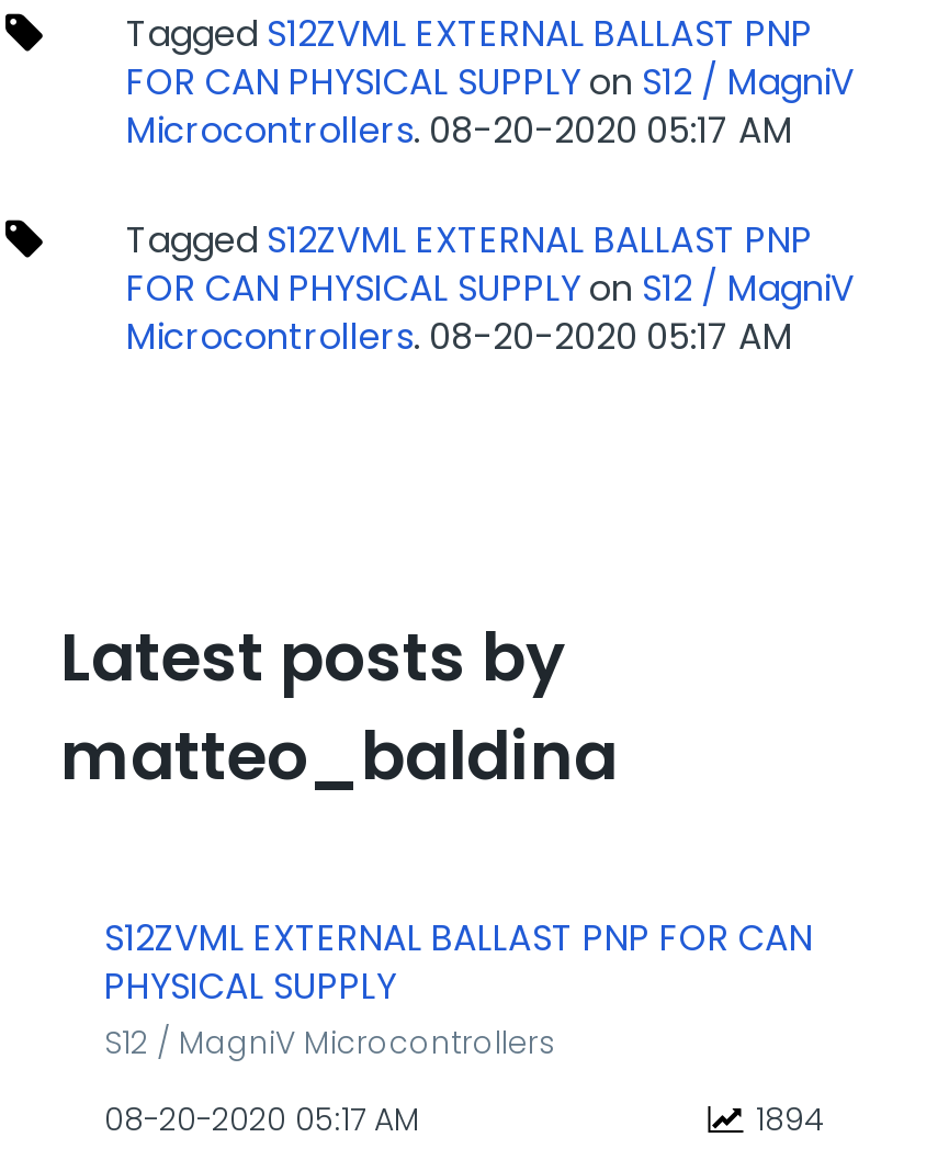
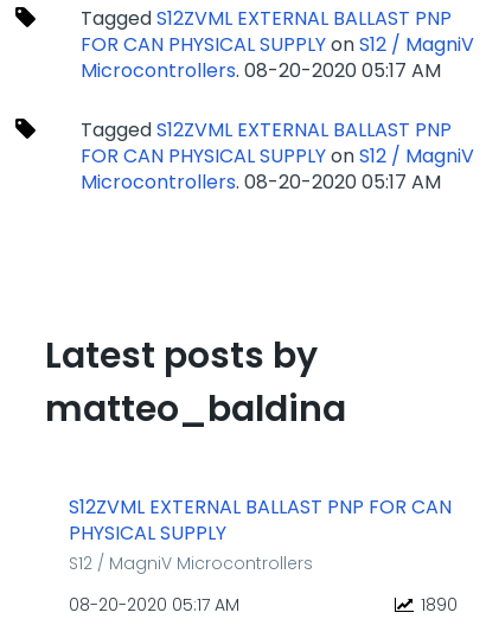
- 1894
+ 1890
